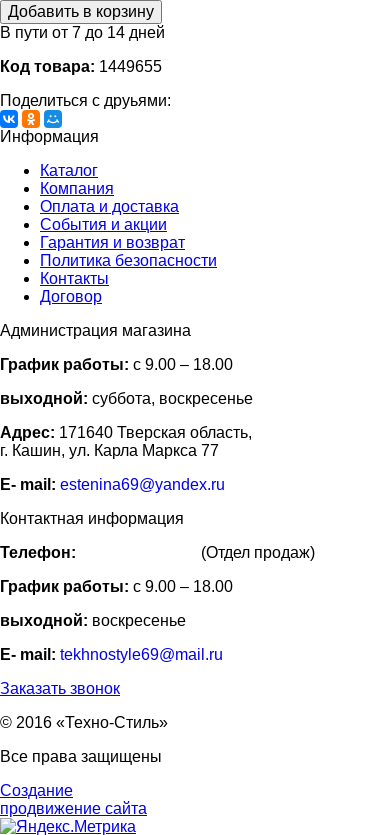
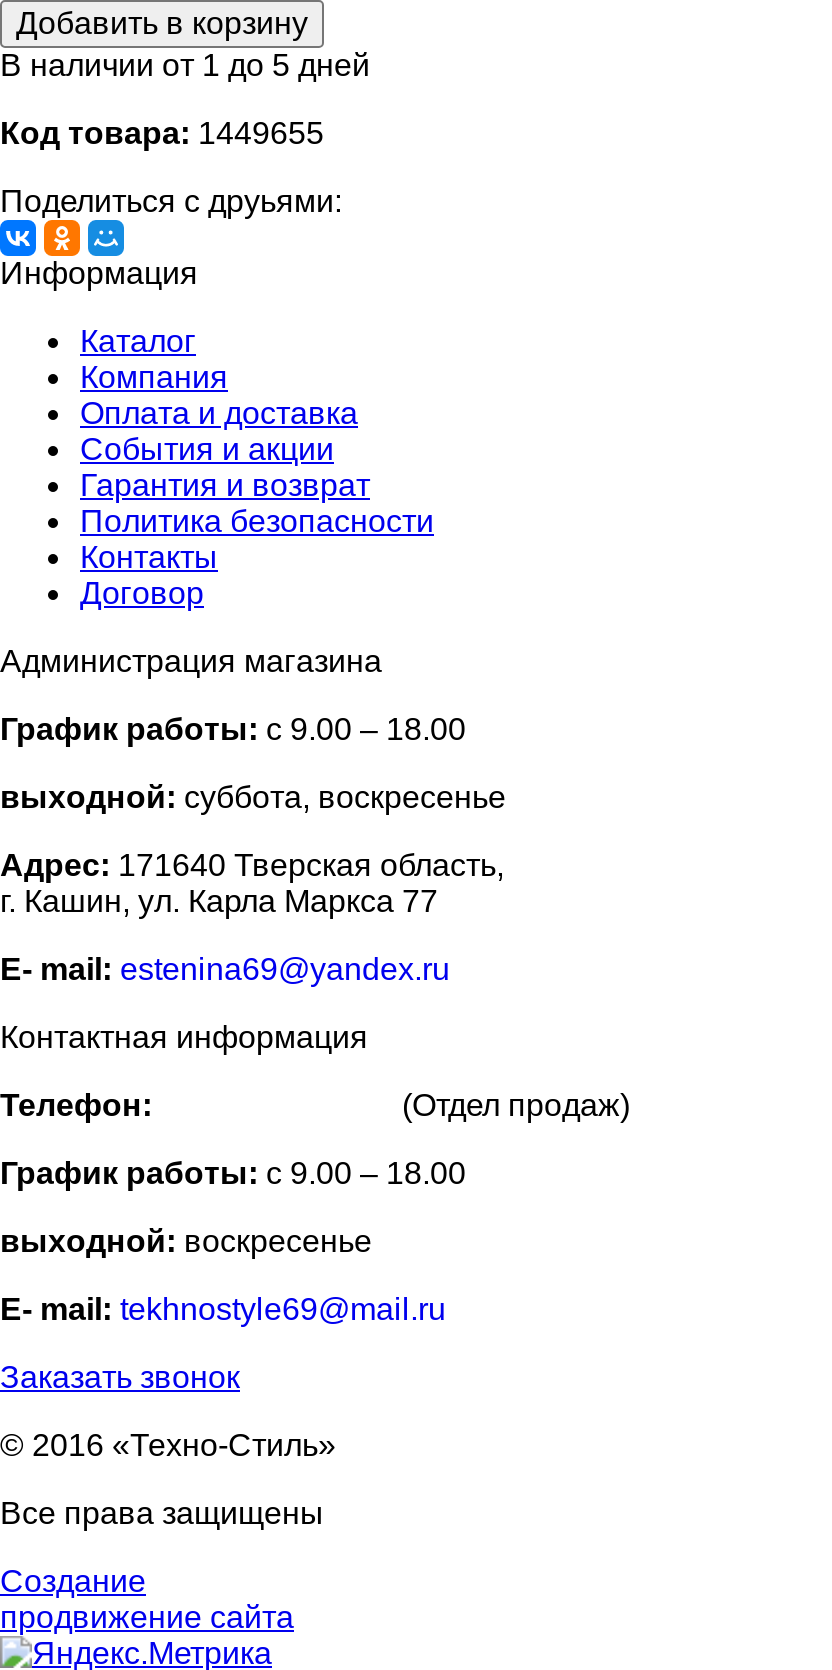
- В пути от 7 до 14 дней
+ В наличии от 1 до 5 дней
